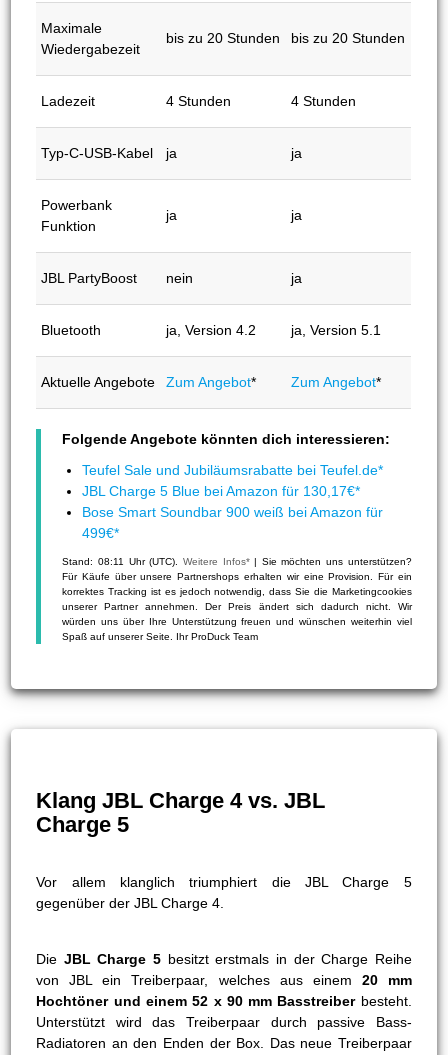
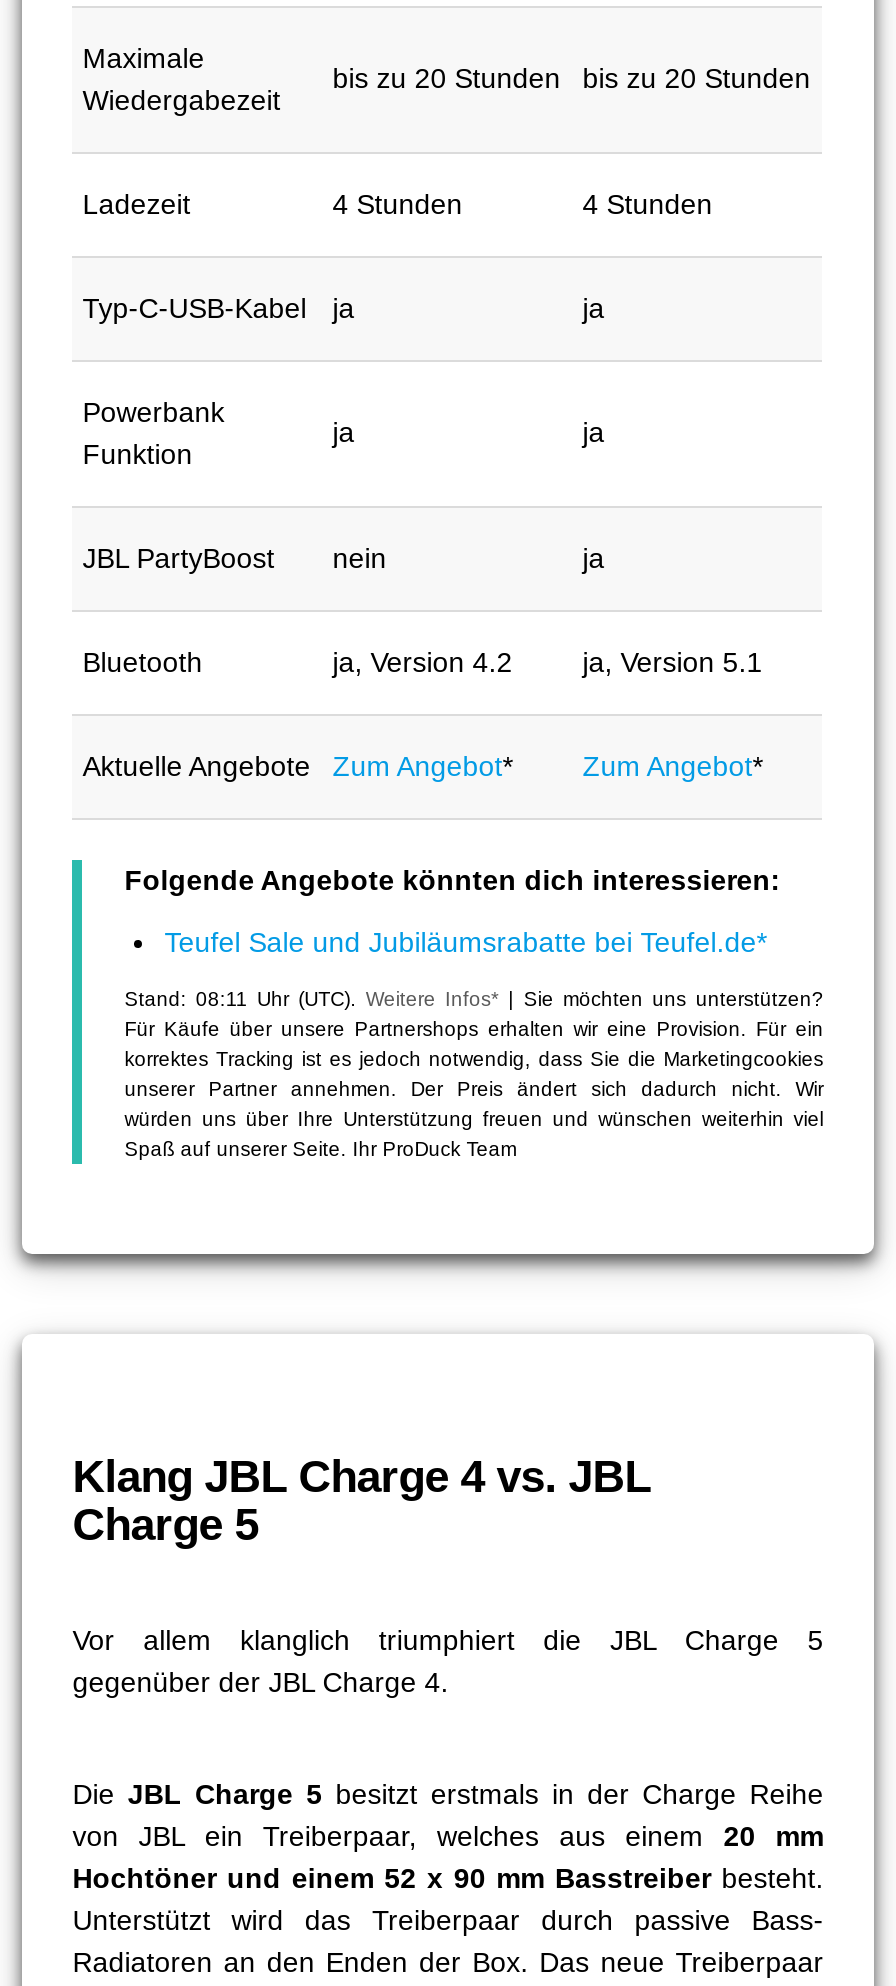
- JBL Charge 5 Blue bei Amazon für 130,17€*
- Bose Smart Soundbar 900 weiß bei Amazon für
- 499€*
